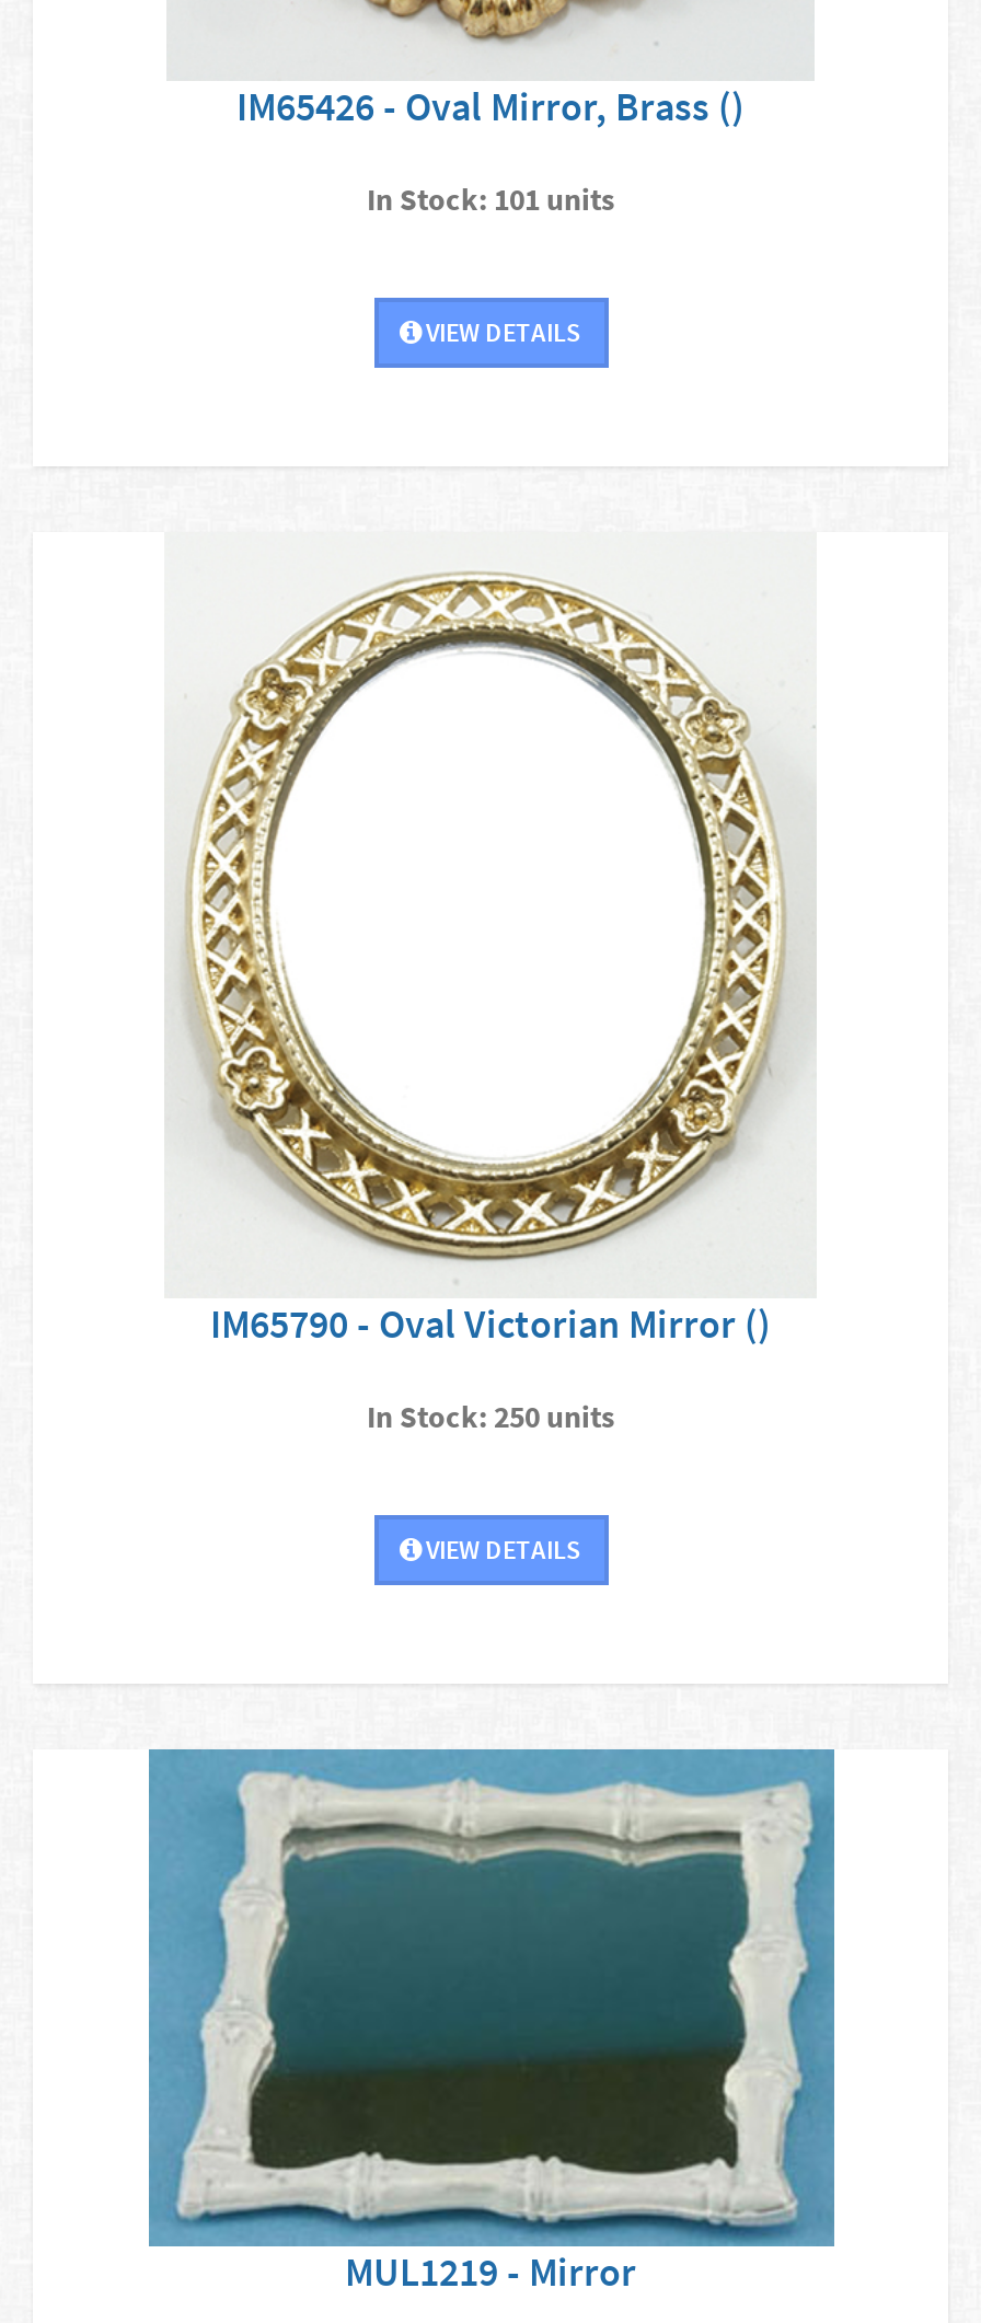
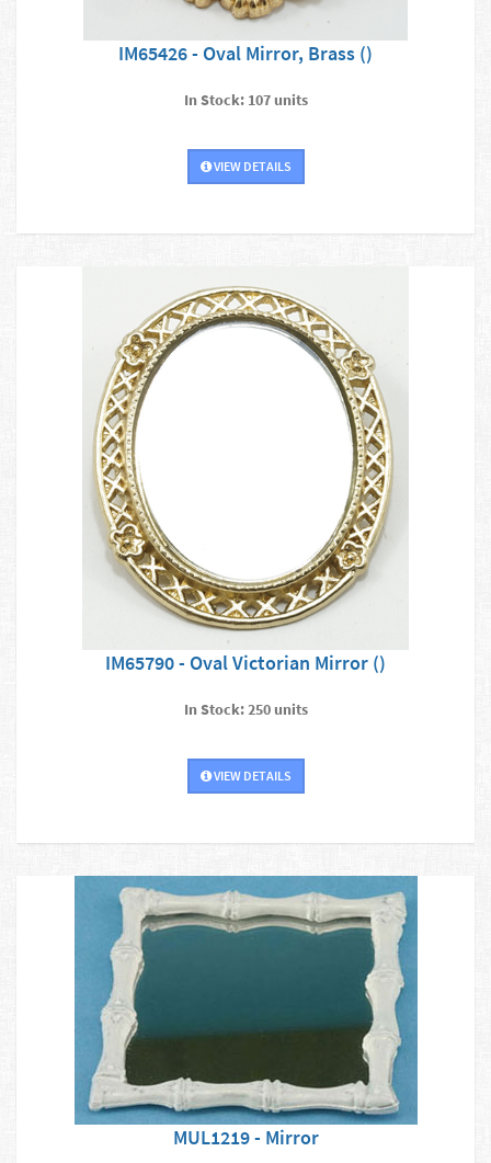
- In Stock: 101 units
+ In Stock: 107 units
